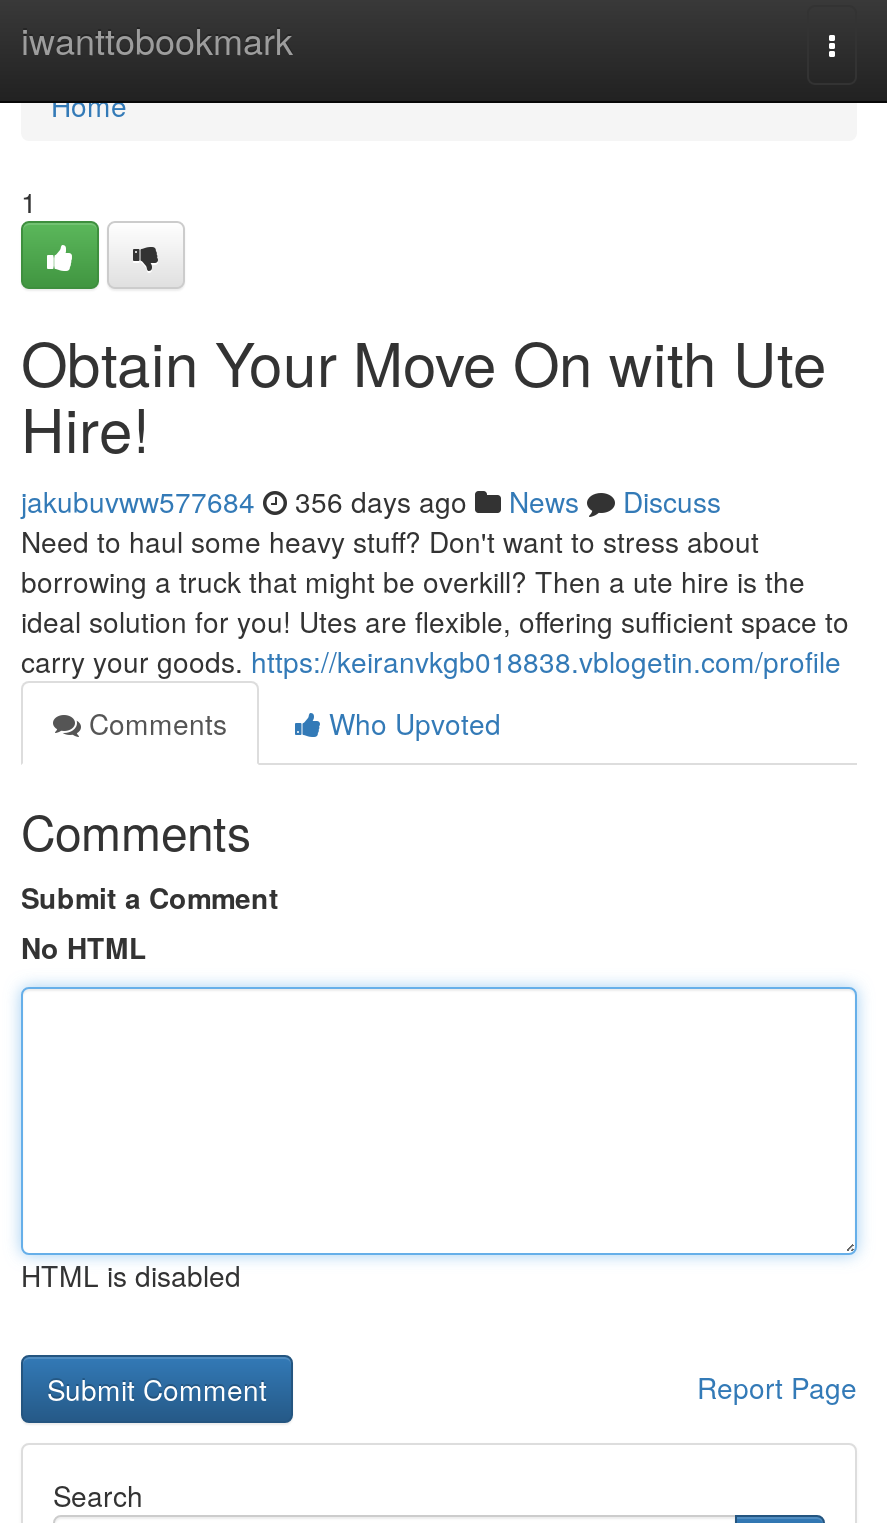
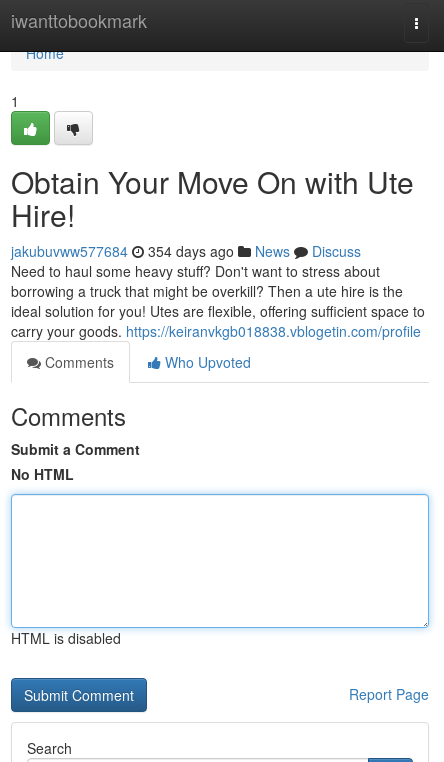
- jakubuvww577684 356 days ago News Discuss
+ jakubuvww577684 354 days ago News Discuss
